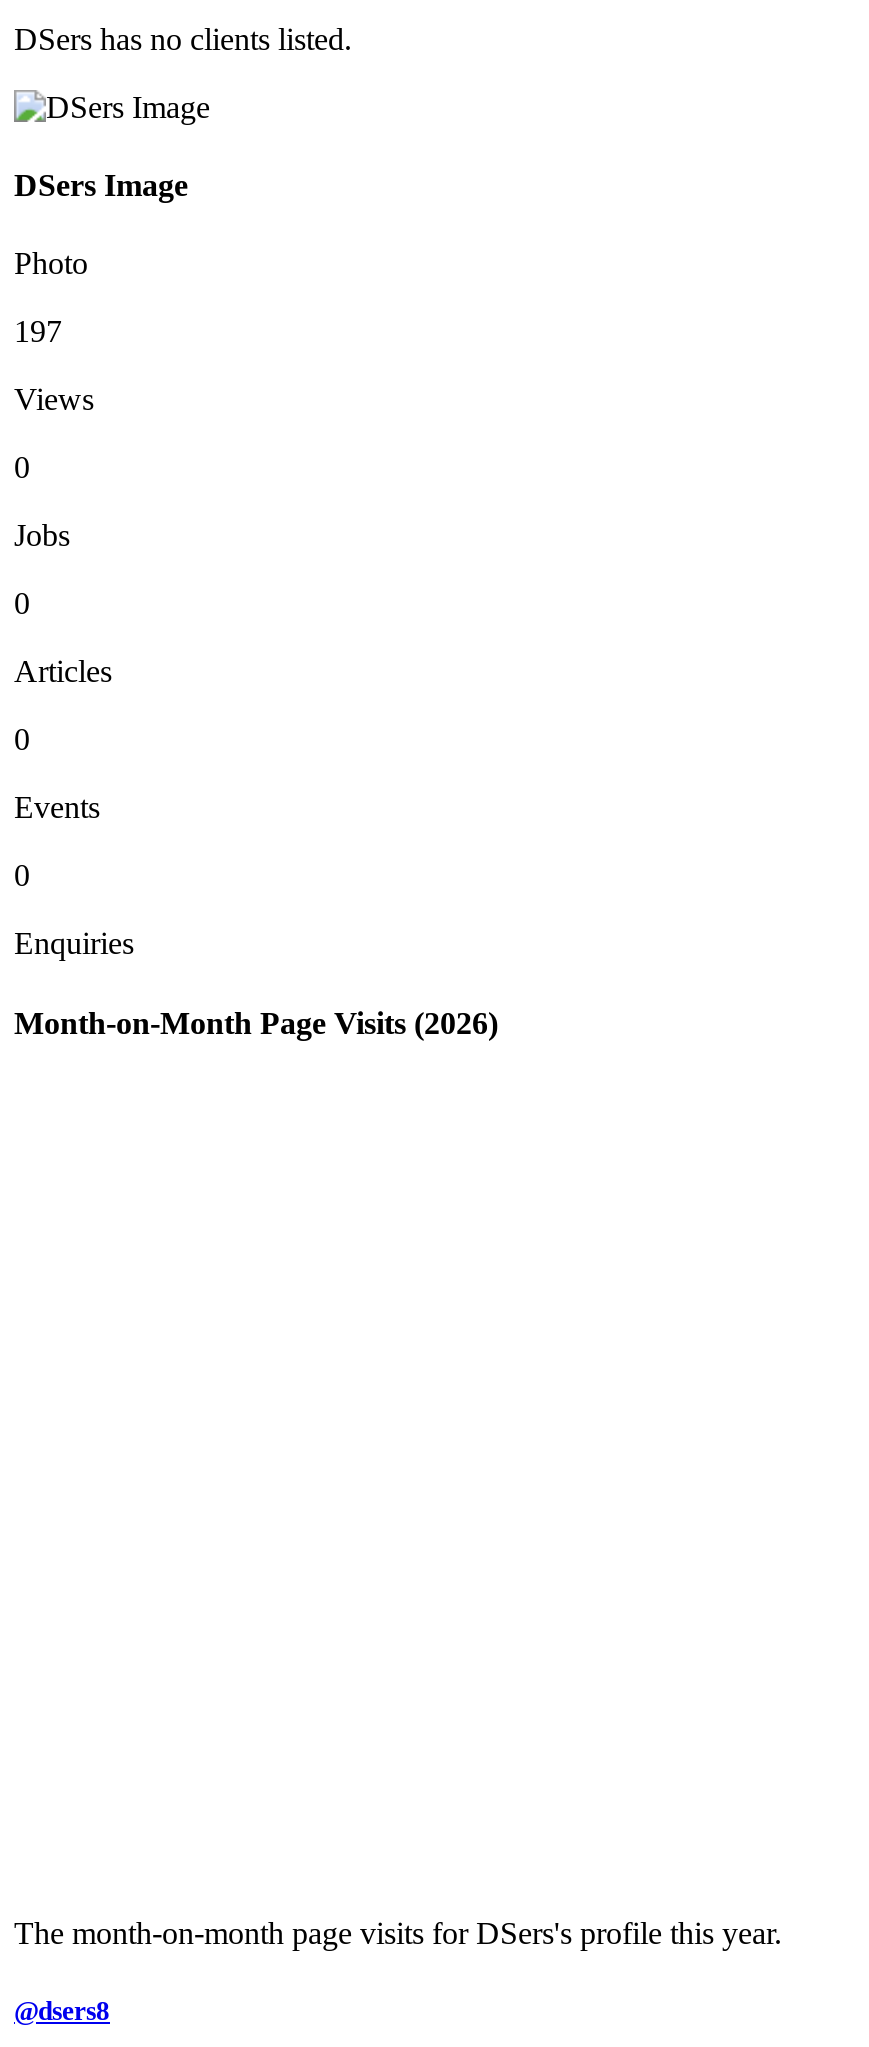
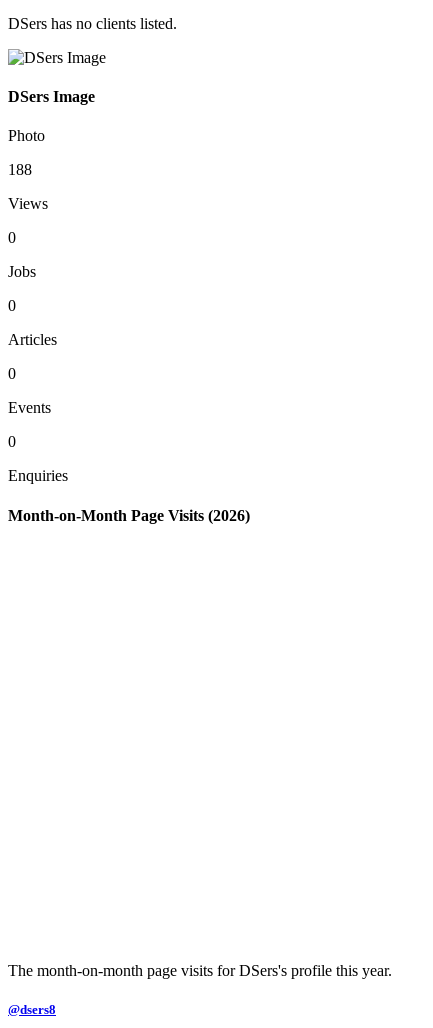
- 197
+ 188
